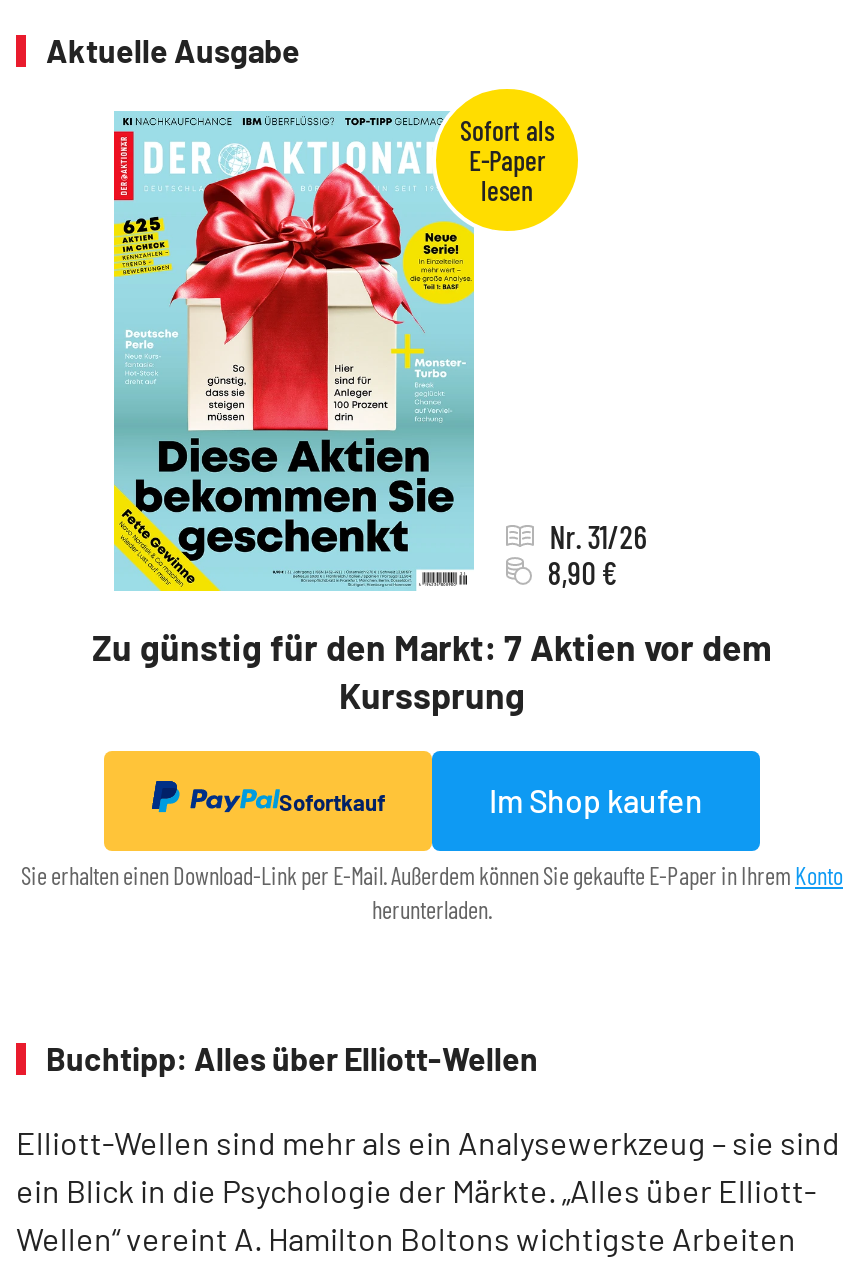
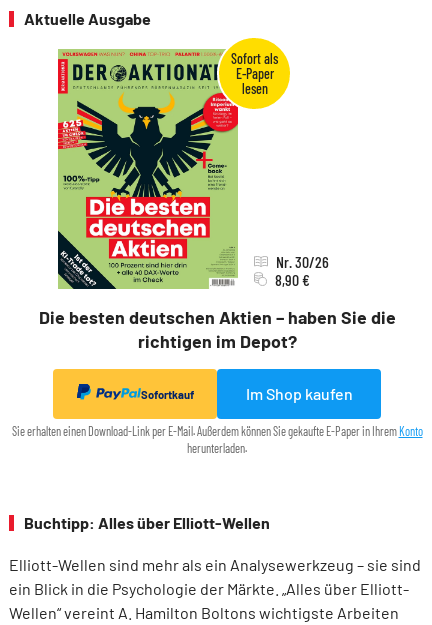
- [image]
- Zu günstig für den Markt: 7 Aktien vor dem
- Kurssprung
+ [image]
+ Die besten deutschen Aktien – haben Sie die
+ richtigen im Depot?

- Nr. 31/26
+ Nr. 30/26
